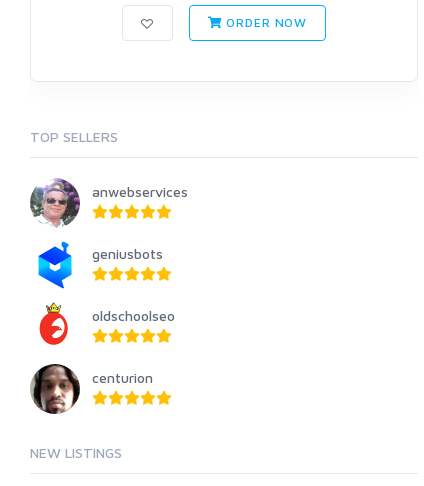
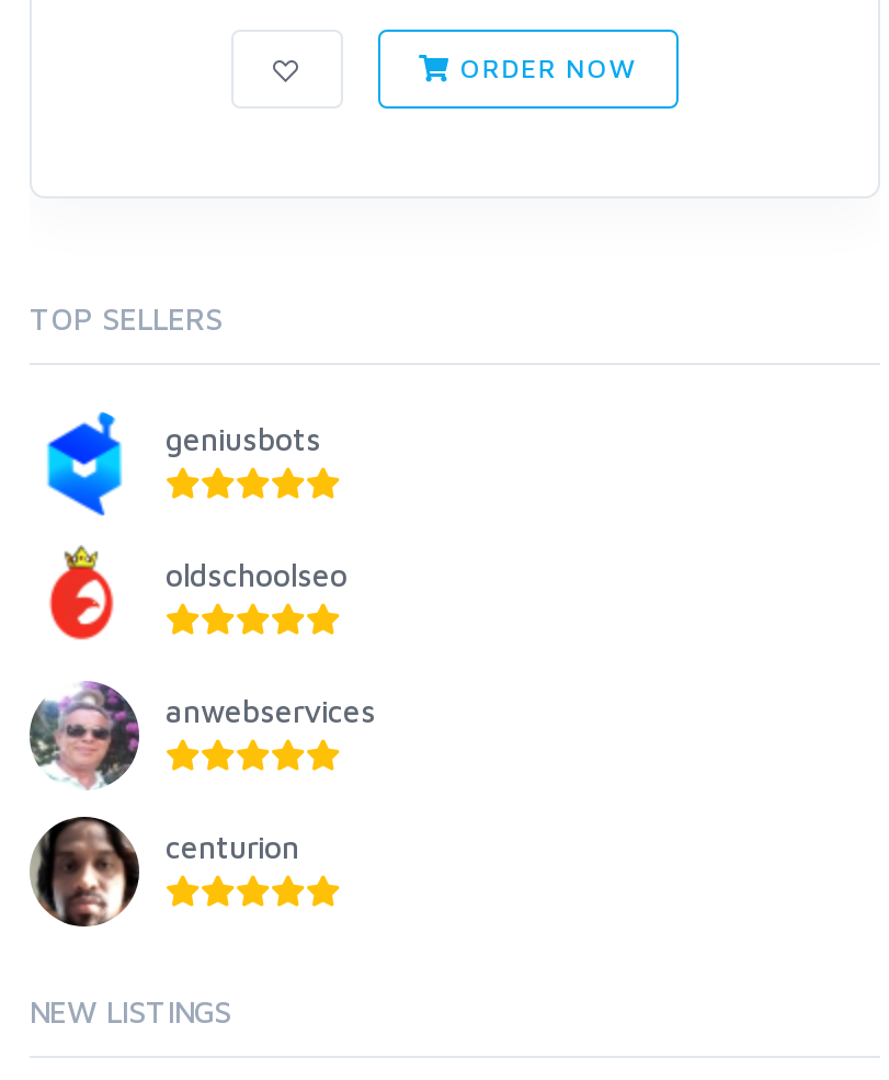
moved down: [image] | anwebservices

moved up: [image] | geniusbots | oldschoolseo
